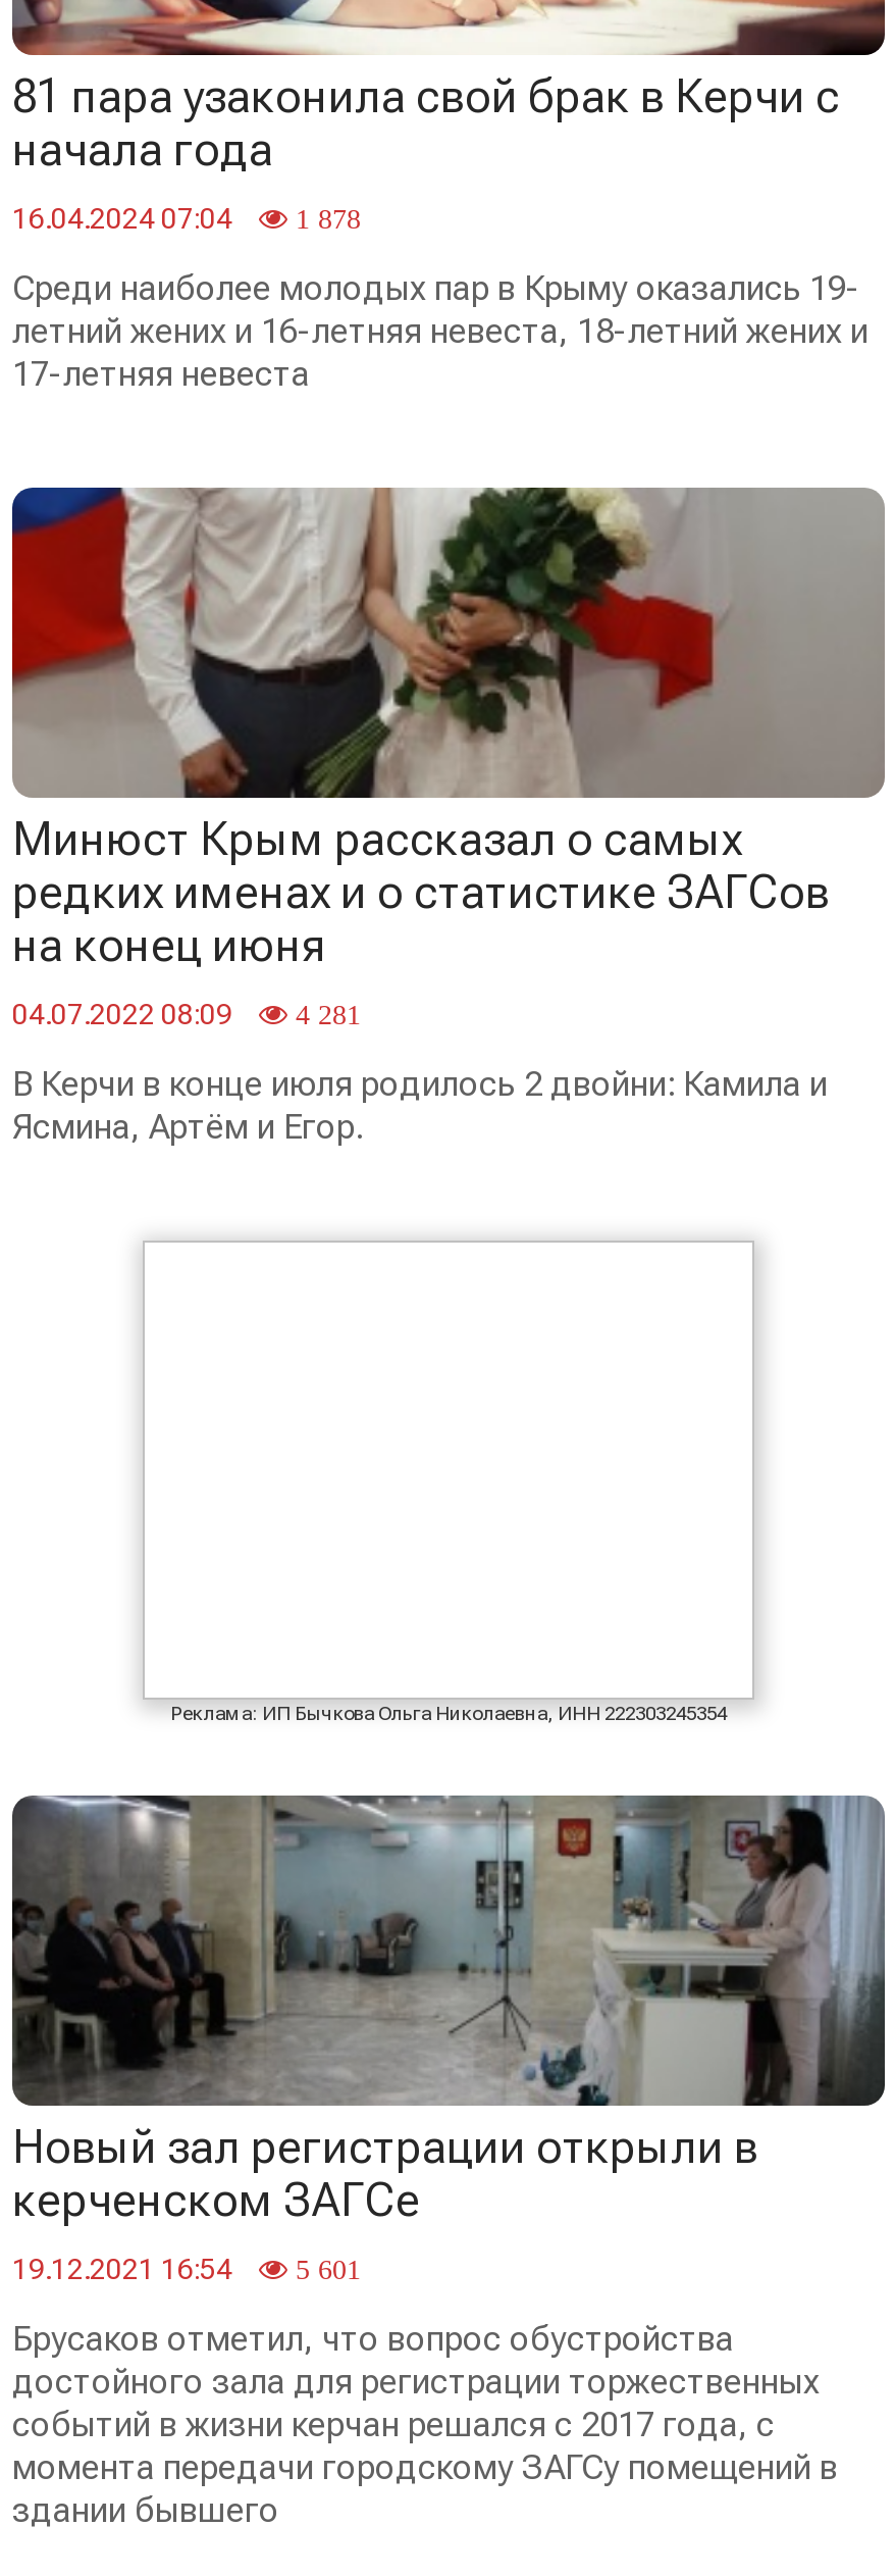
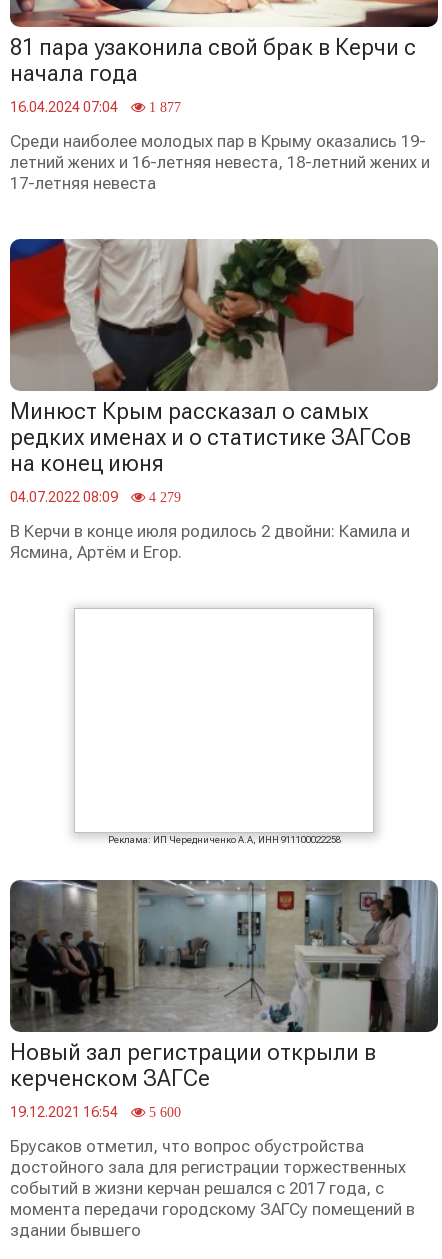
- 16.04.2024 07:04 1 878
+ 16.04.2024 07:04 1 877

- 04.07.2022 08:09 4 281
+ 04.07.2022 08:09 4 279

- Реклама: ИП Бычкова Ольга Николаевна, ИНН 222303245354
+ Реклама: ИП Чередниченко А.А, ИНН 911100022258

- 19.12.2021 16:54 5 601
+ 19.12.2021 16:54 5 600
